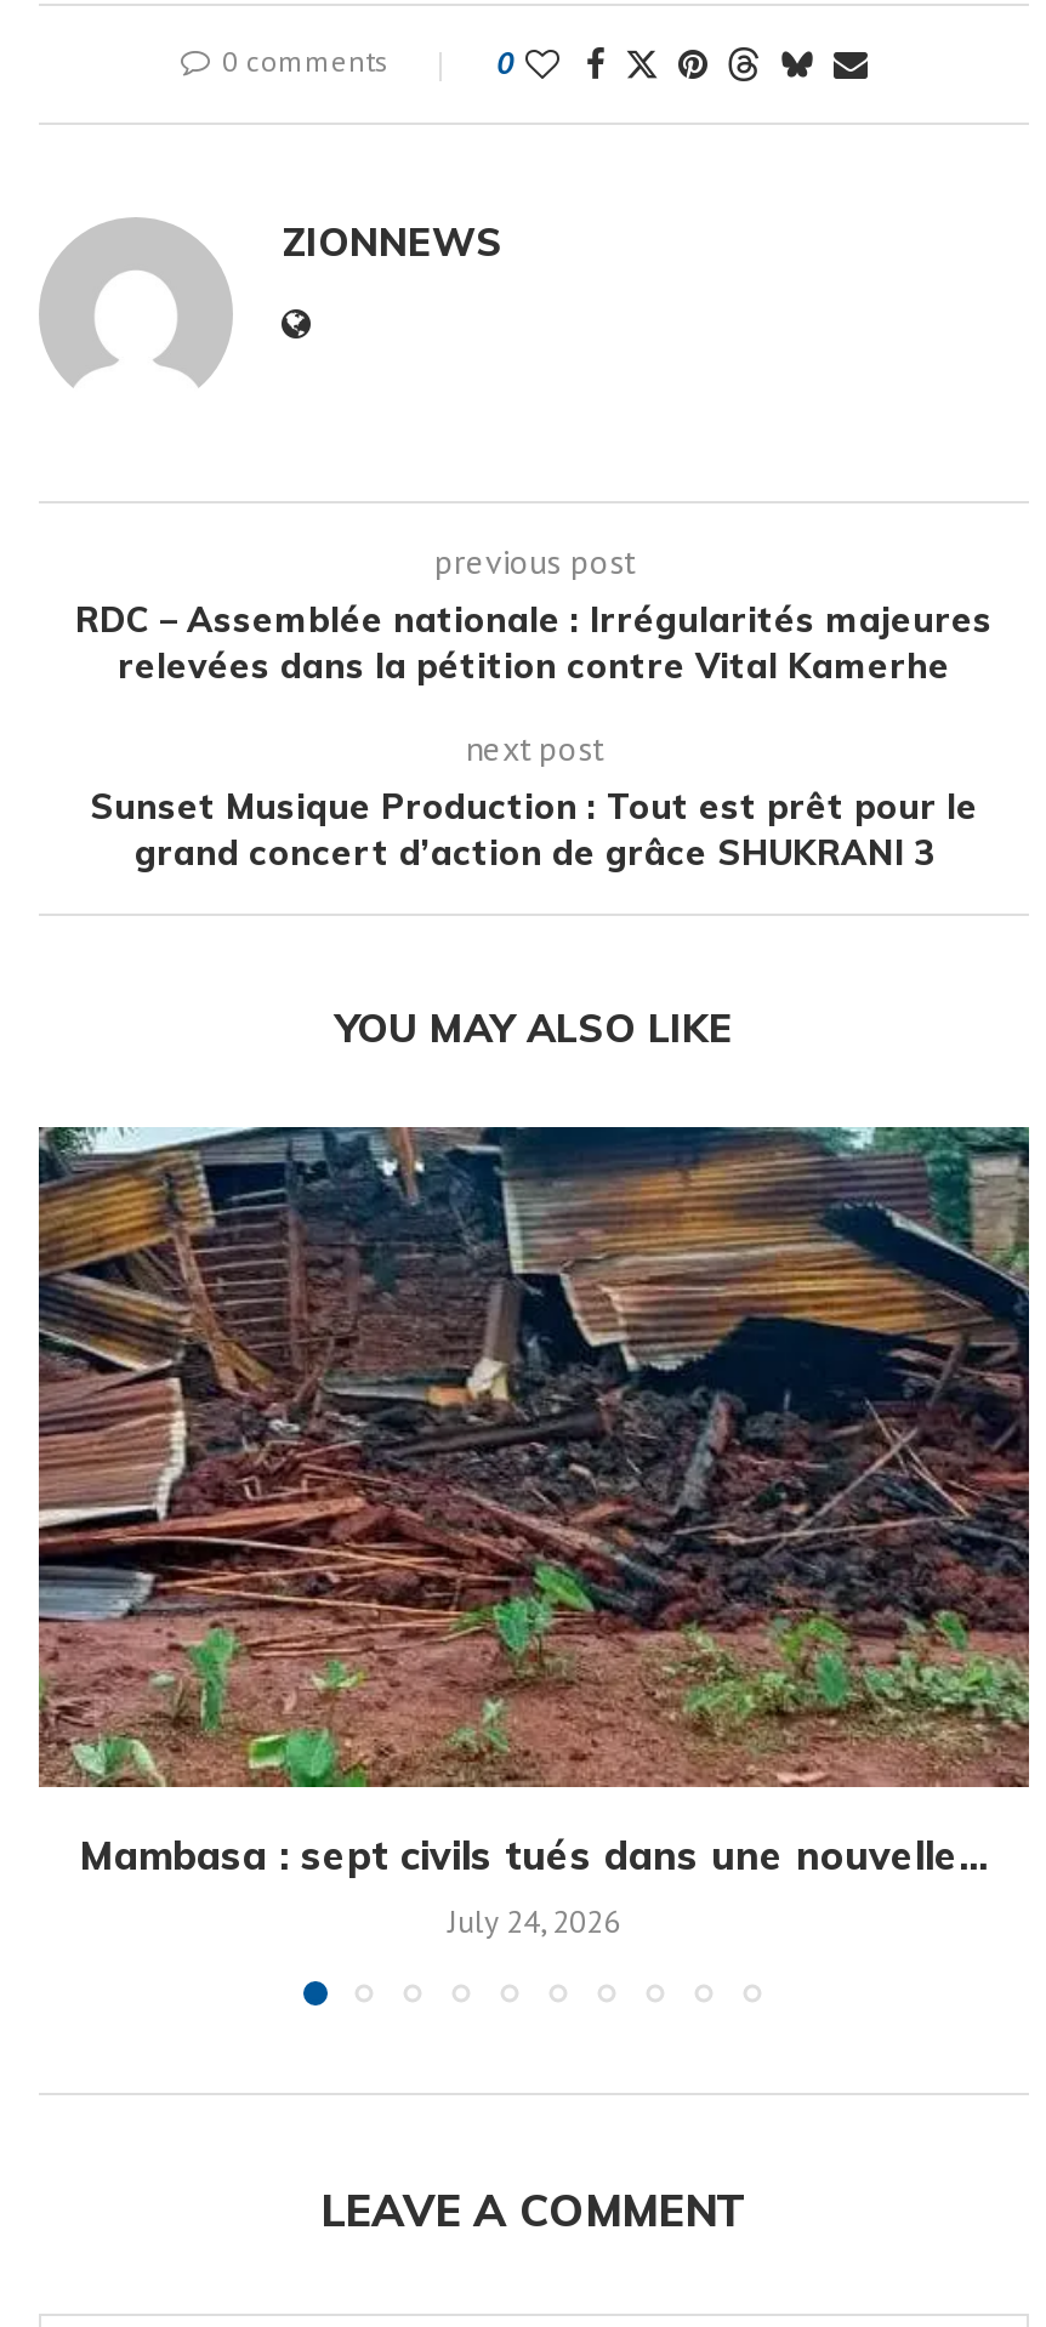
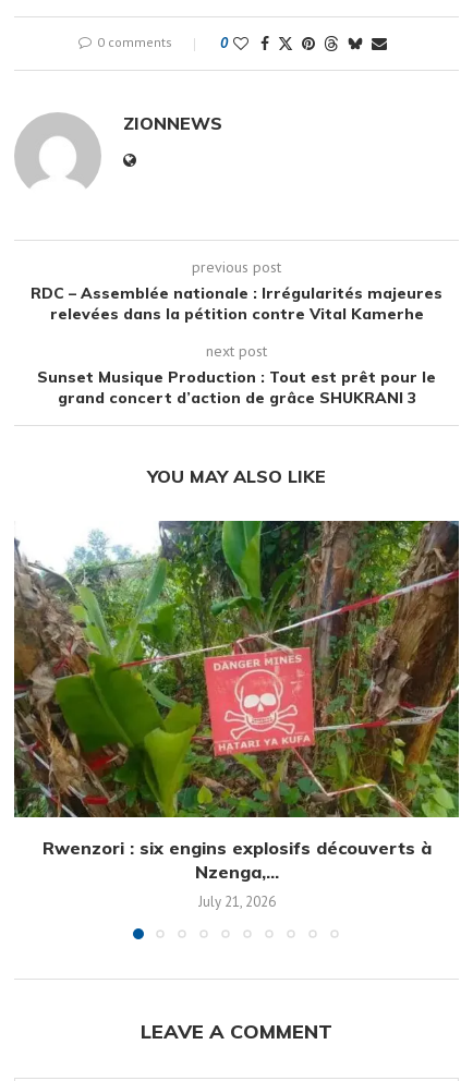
- [image]
- Mambasa : sept civils tués dans une nouvelle...
- July 24, 2026
+ [image]
+ Rwenzori : six engins explosifs découverts à
+ Nzenga,...
+ July 21, 2026
